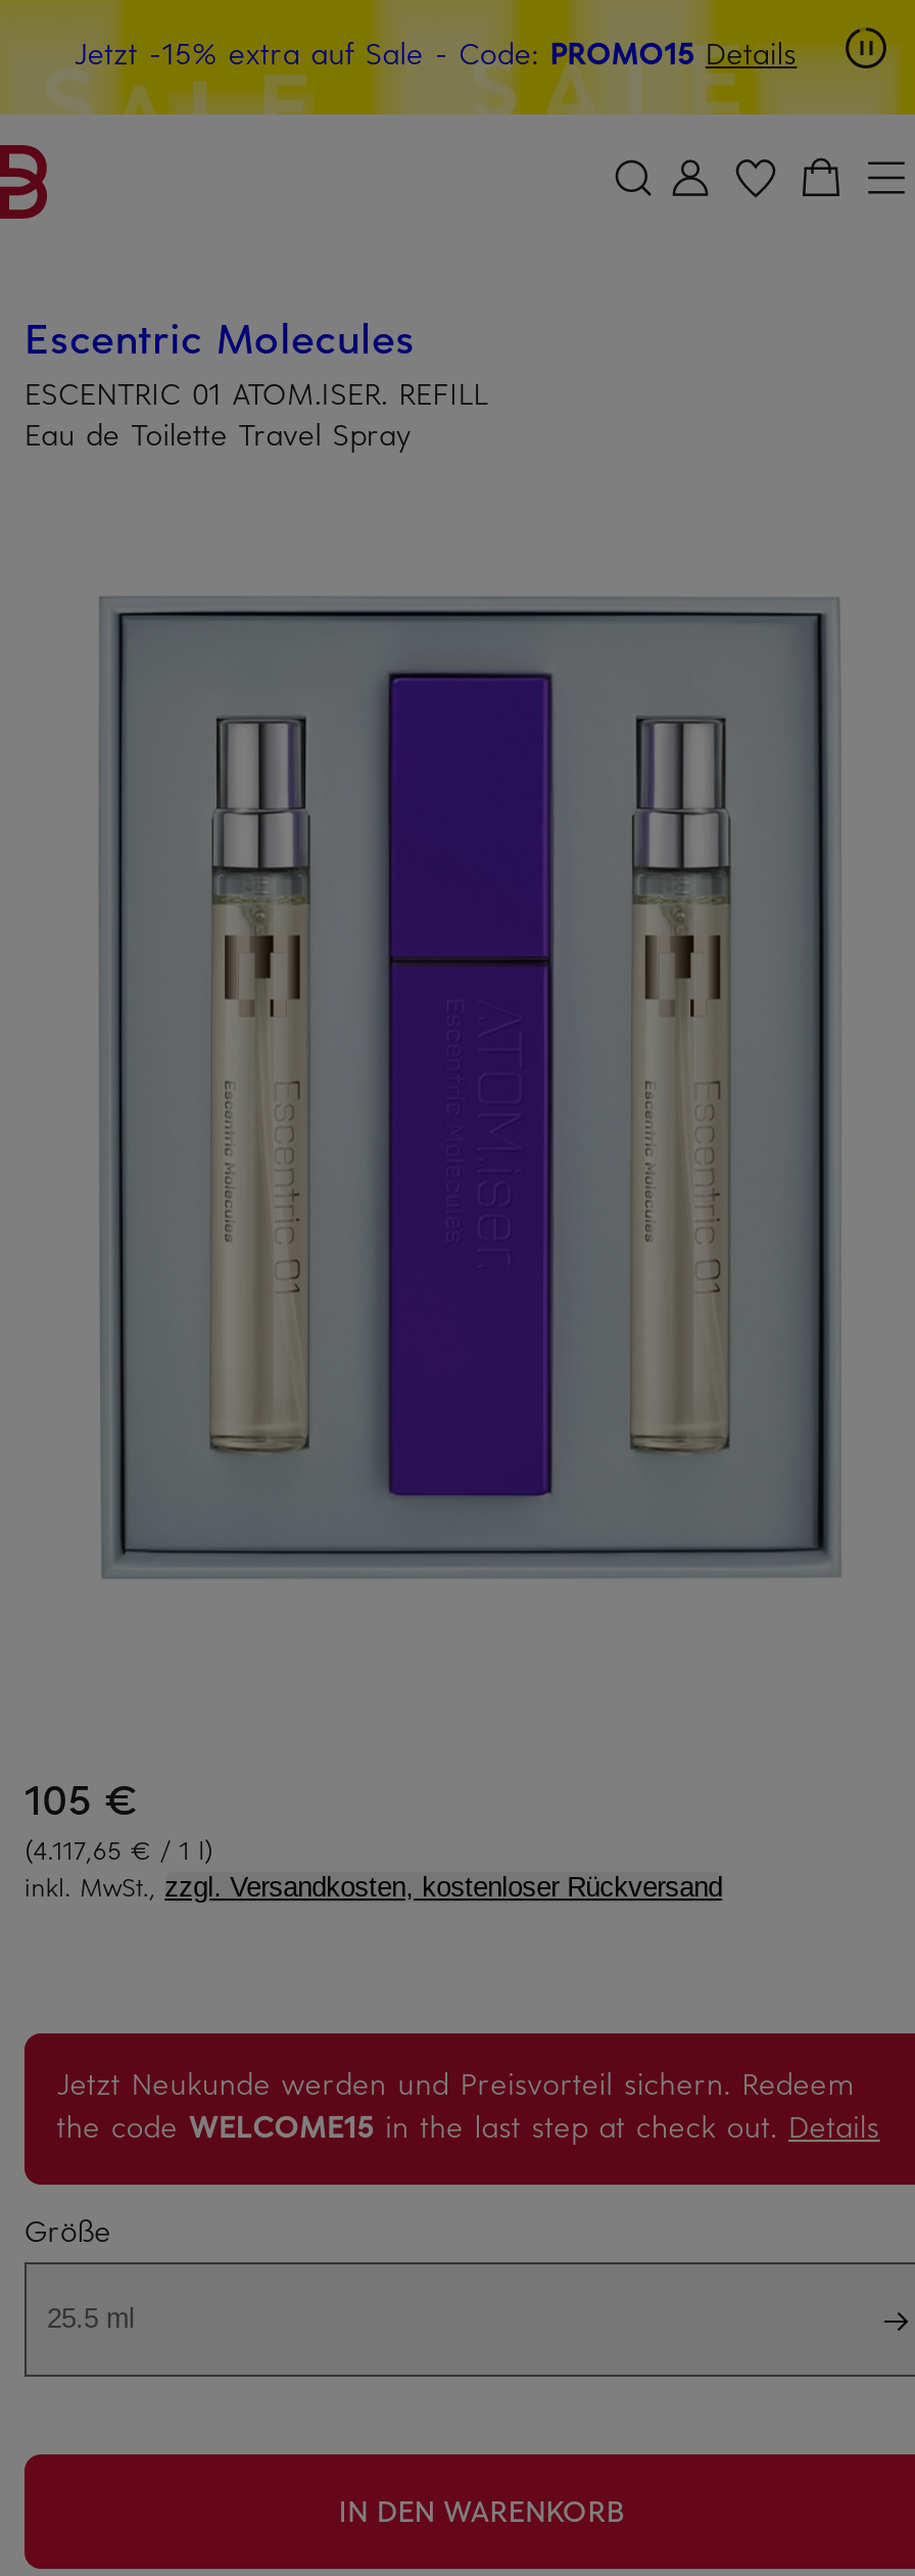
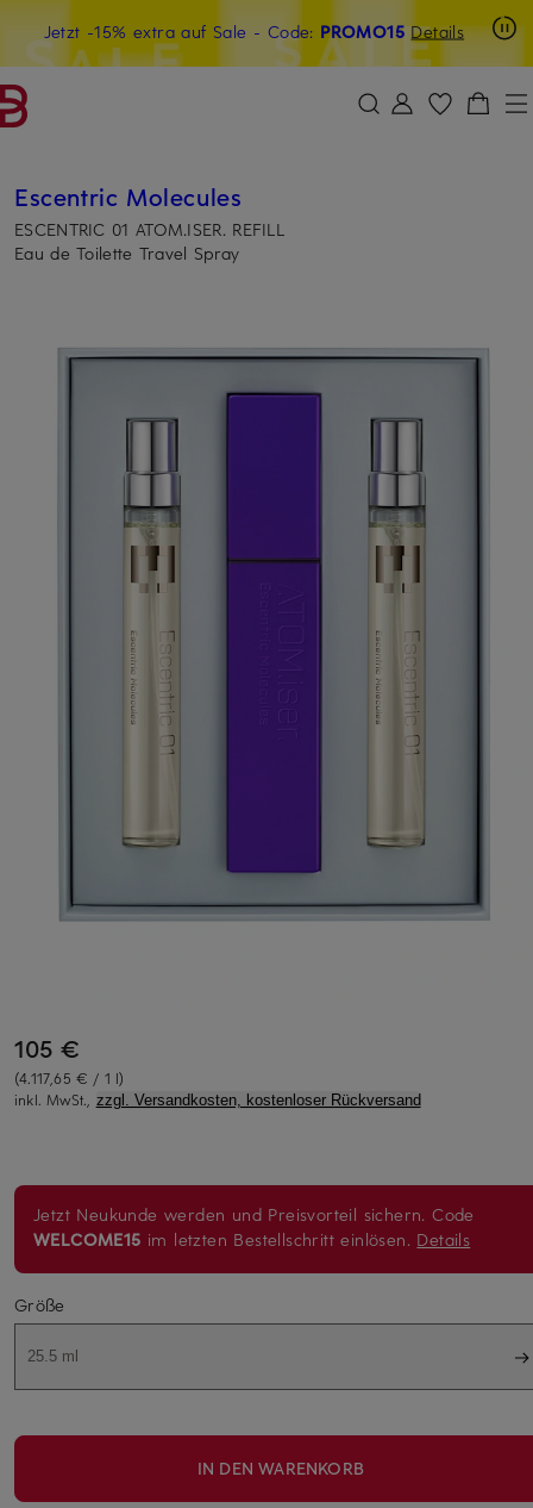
- Jetzt Neukunde werden und Preisvorteil sichern. Redeem
- the code WELCOME15 in the last step at check out. Details
+ Jetzt Neukunde werden und Preisvorteil sichern. Code
+ WELCOME15 im letzten Bestellschritt einlösen. Details
